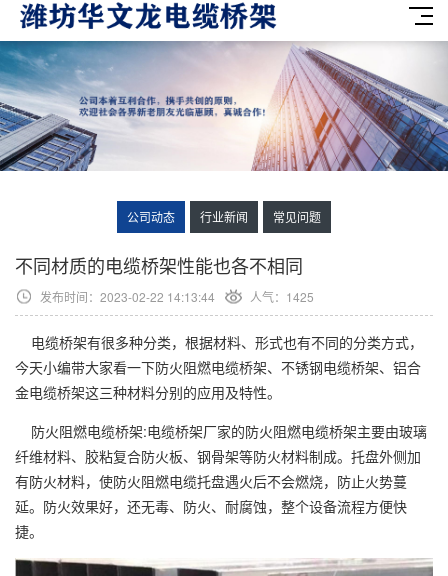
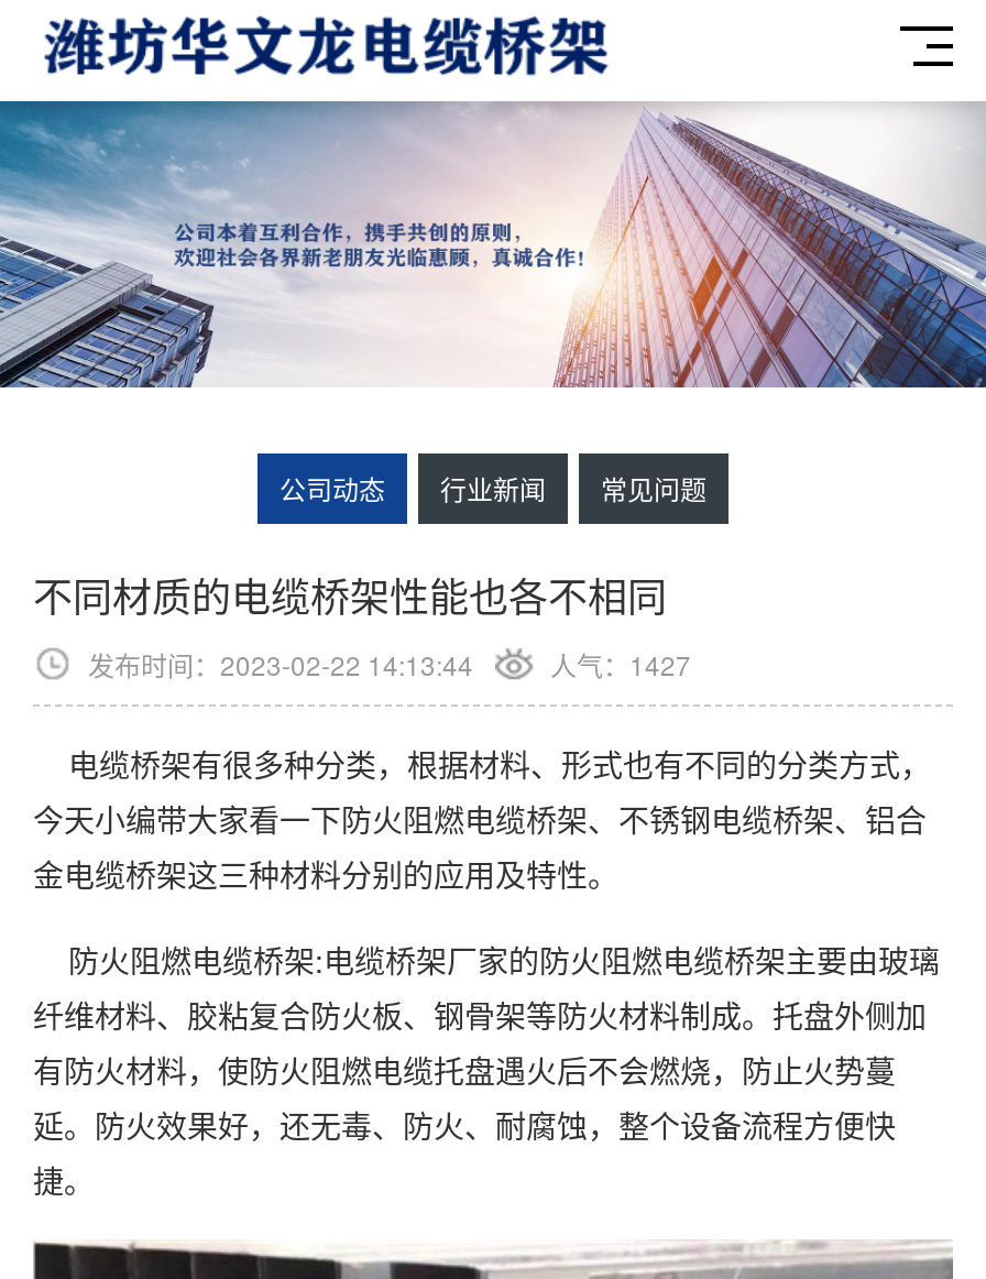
- 人气：1425
+ 人气：1427
